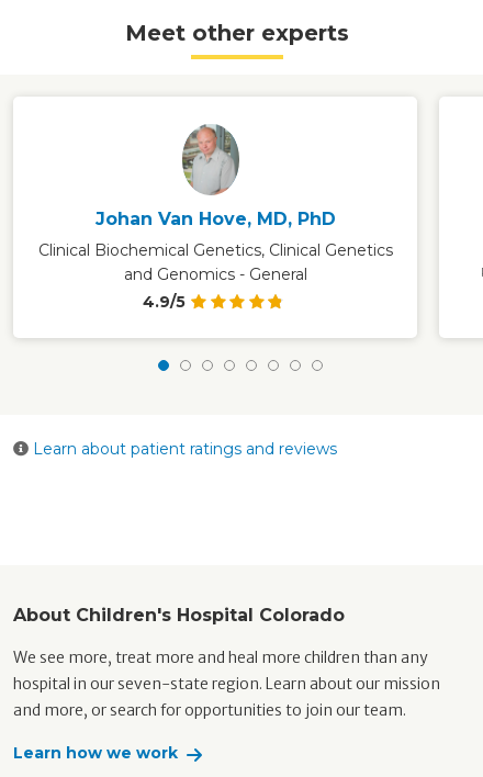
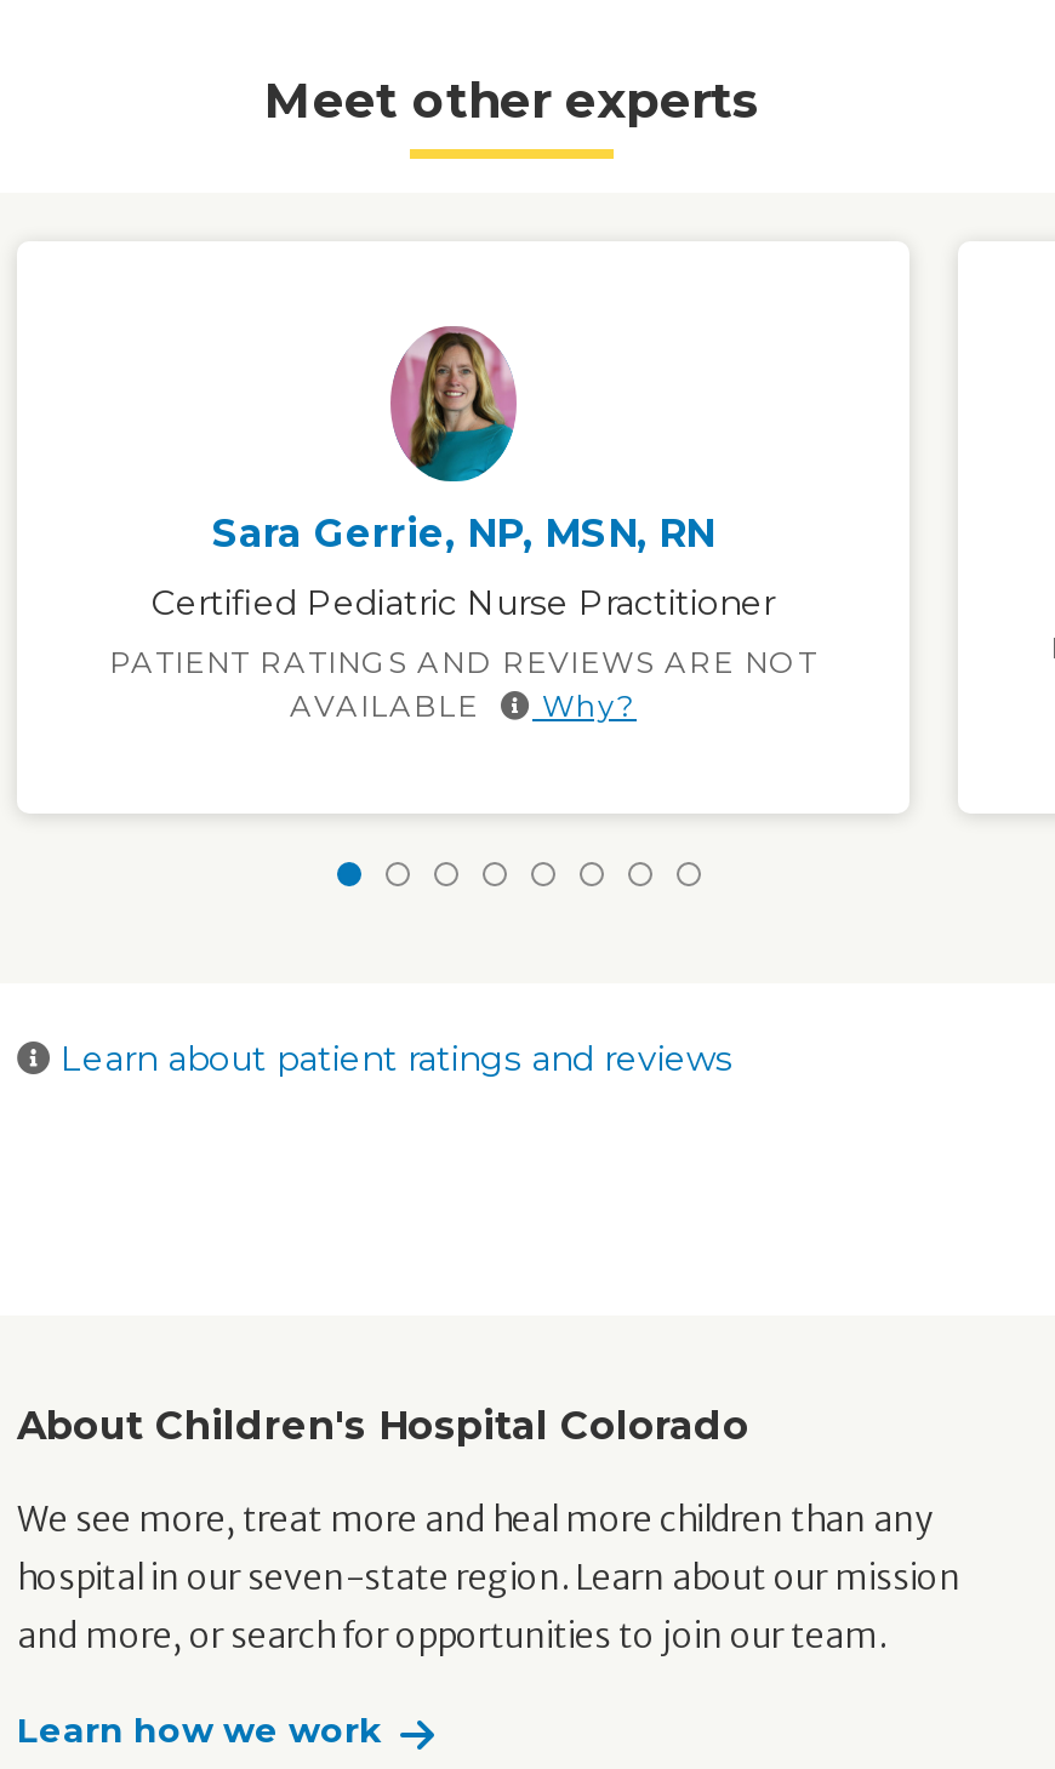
- [image]
- Johan Van Hove, MD, PhD
+ [image]
+ Sara Gerrie, NP, MSN, RN

- Clinical Biochemical Genetics, Clinical Genetics
- and Genomics - General
- 4.9/5
+ Certified Pediatric Nurse Practitioner
+ PATIENT RATINGS AND REVIEWS ARE NOT
+ AVAILABLE
+ Why?
